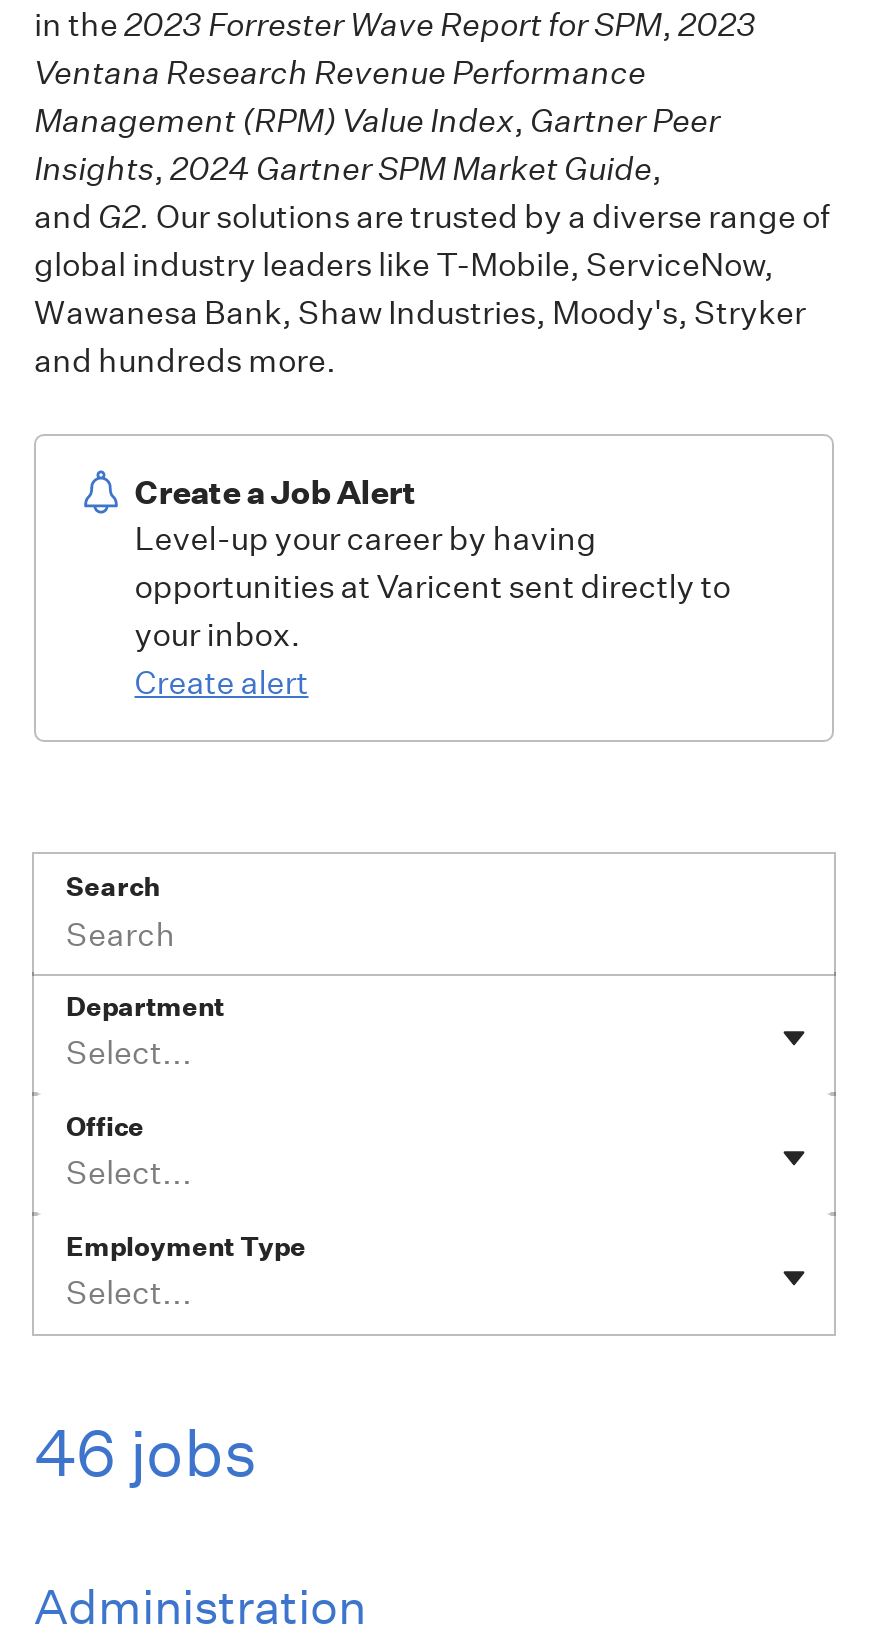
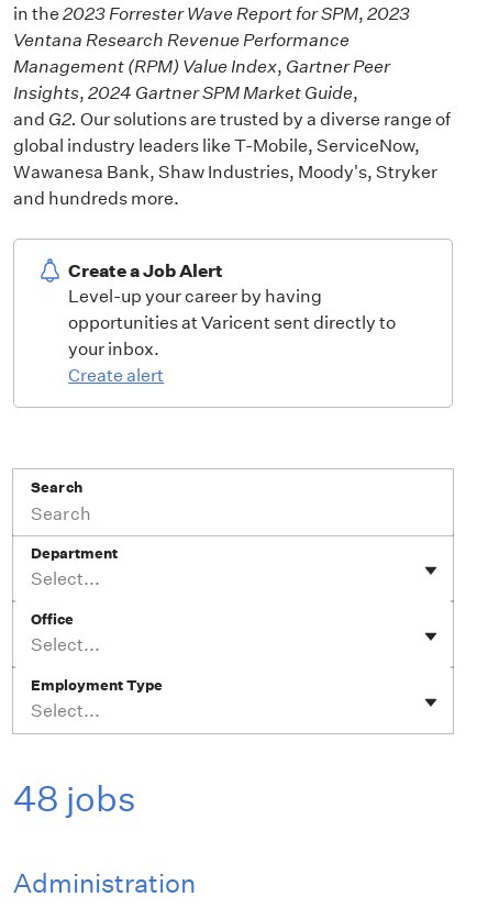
- 46 jobs
+ 48 jobs
